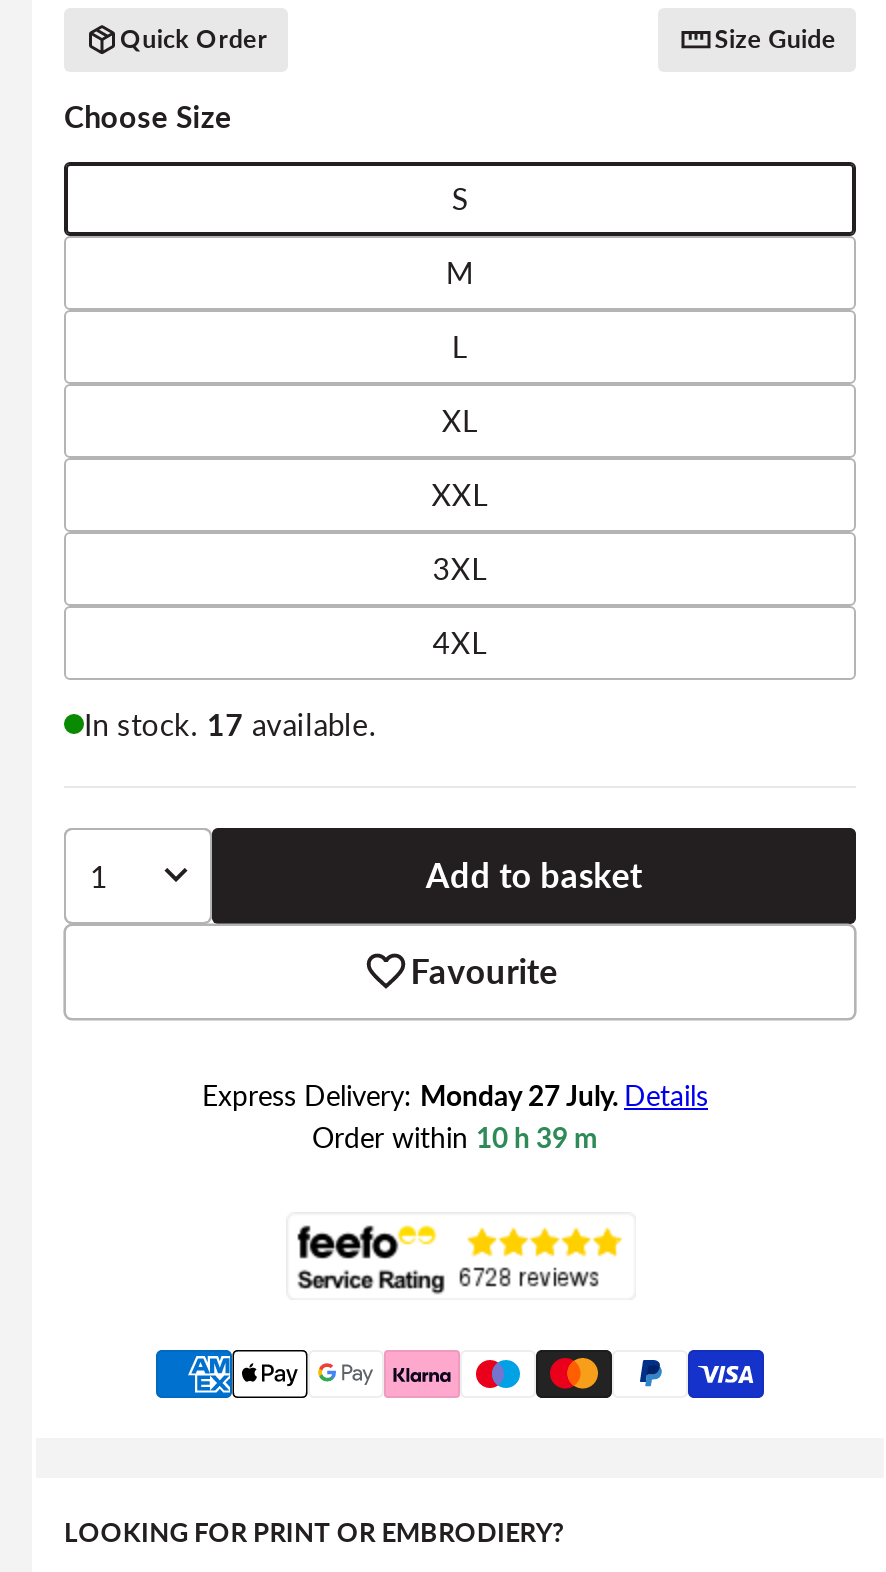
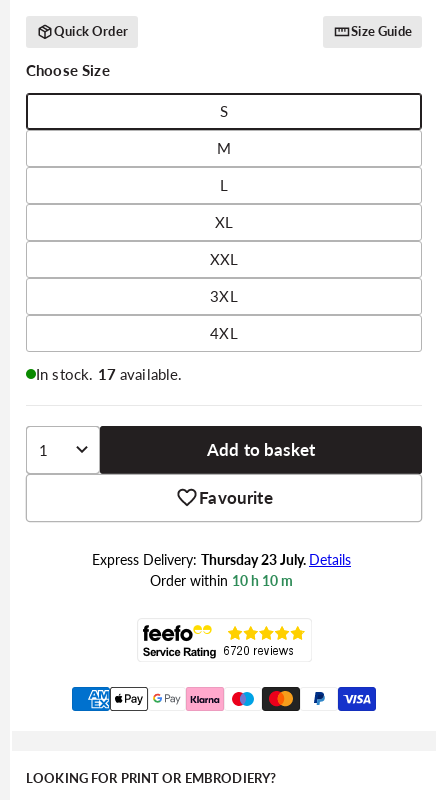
- Express Delivery: Monday 27 July. Details
+ Express Delivery: Thursday 23 July. Details

- Order within 10 h 39 m
+ Order within 10 h 10 m
